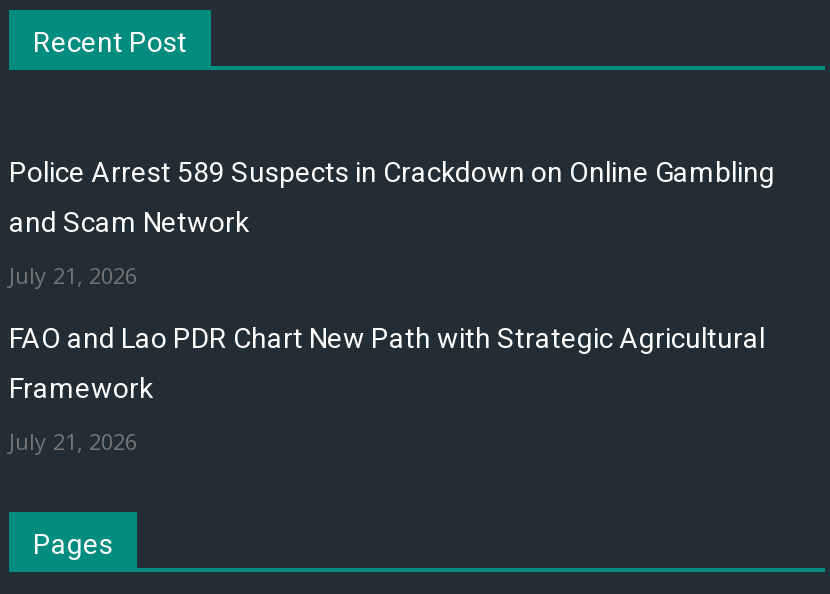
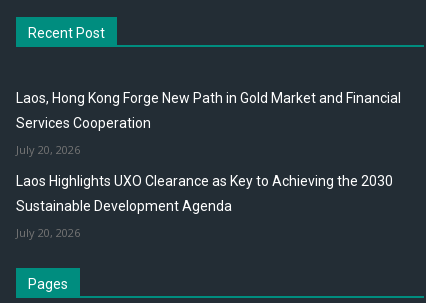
- Police Arrest 589 Suspects in Crackdown on Online Gambling
+ Laos, Hong Kong Forge New Path in Gold Market and Financial

- and Scam Network
+ Services Cooperation

- July 21, 2026
+ July 20, 2026

- FAO and Lao PDR Chart New Path with Strategic Agricultural
+ Laos Highlights UXO Clearance as Key to Achieving the 2030

- Framework
+ Sustainable Development Agenda

- July 21, 2026
+ July 20, 2026
